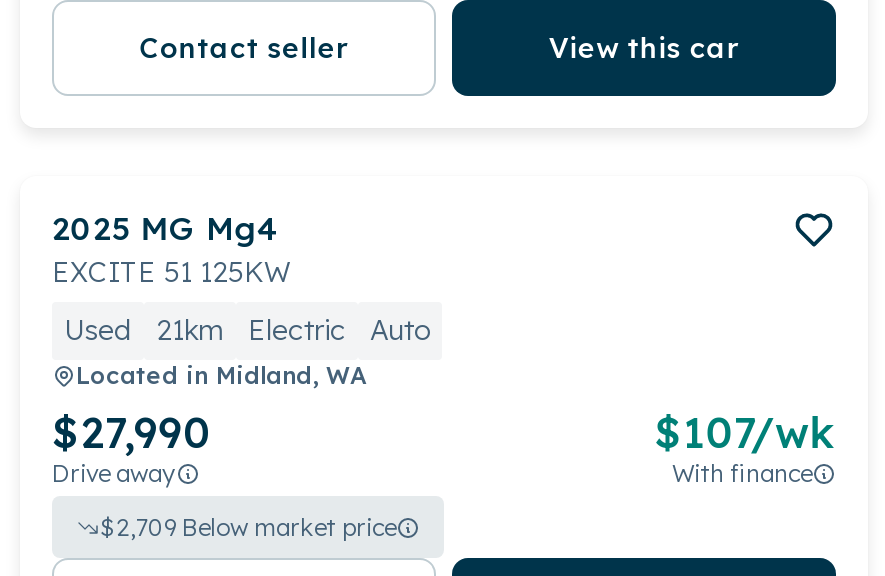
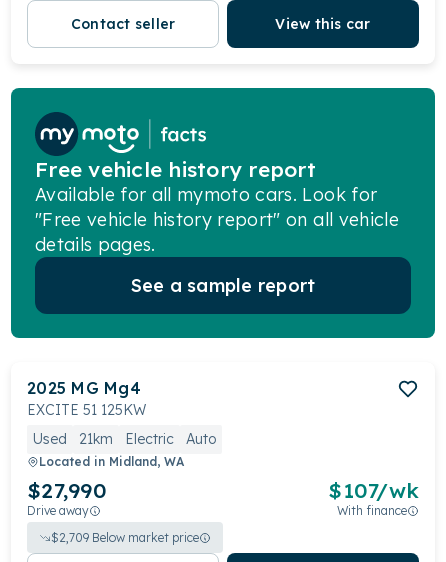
+ [image]
+ Free vehicle history report
+ Available for all mymoto cars. Look for
+ "Free vehicle history report" on all vehicle
+ details pages.
+ See a sample report
